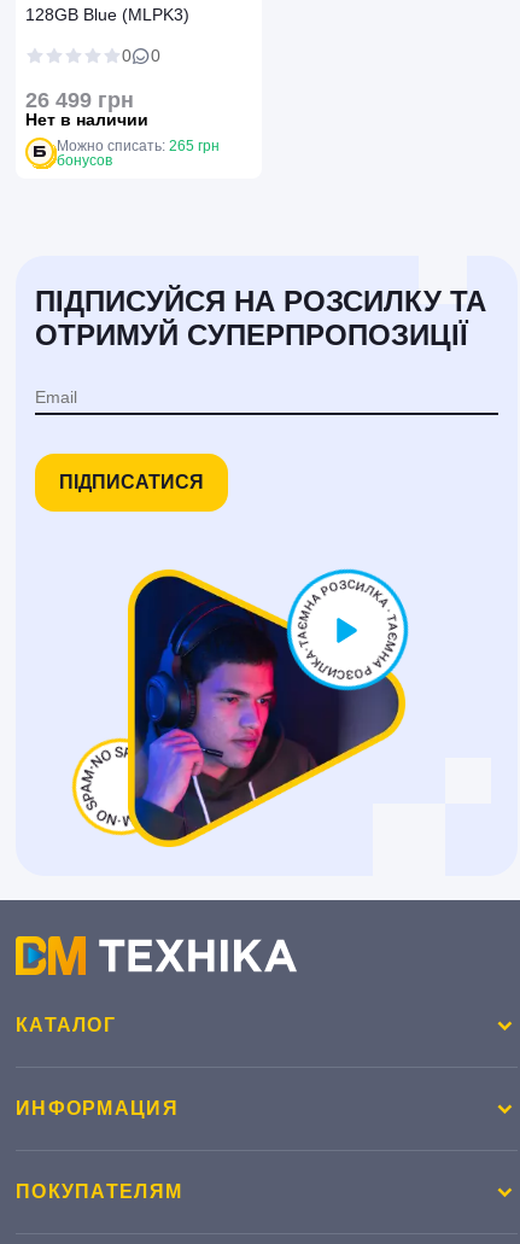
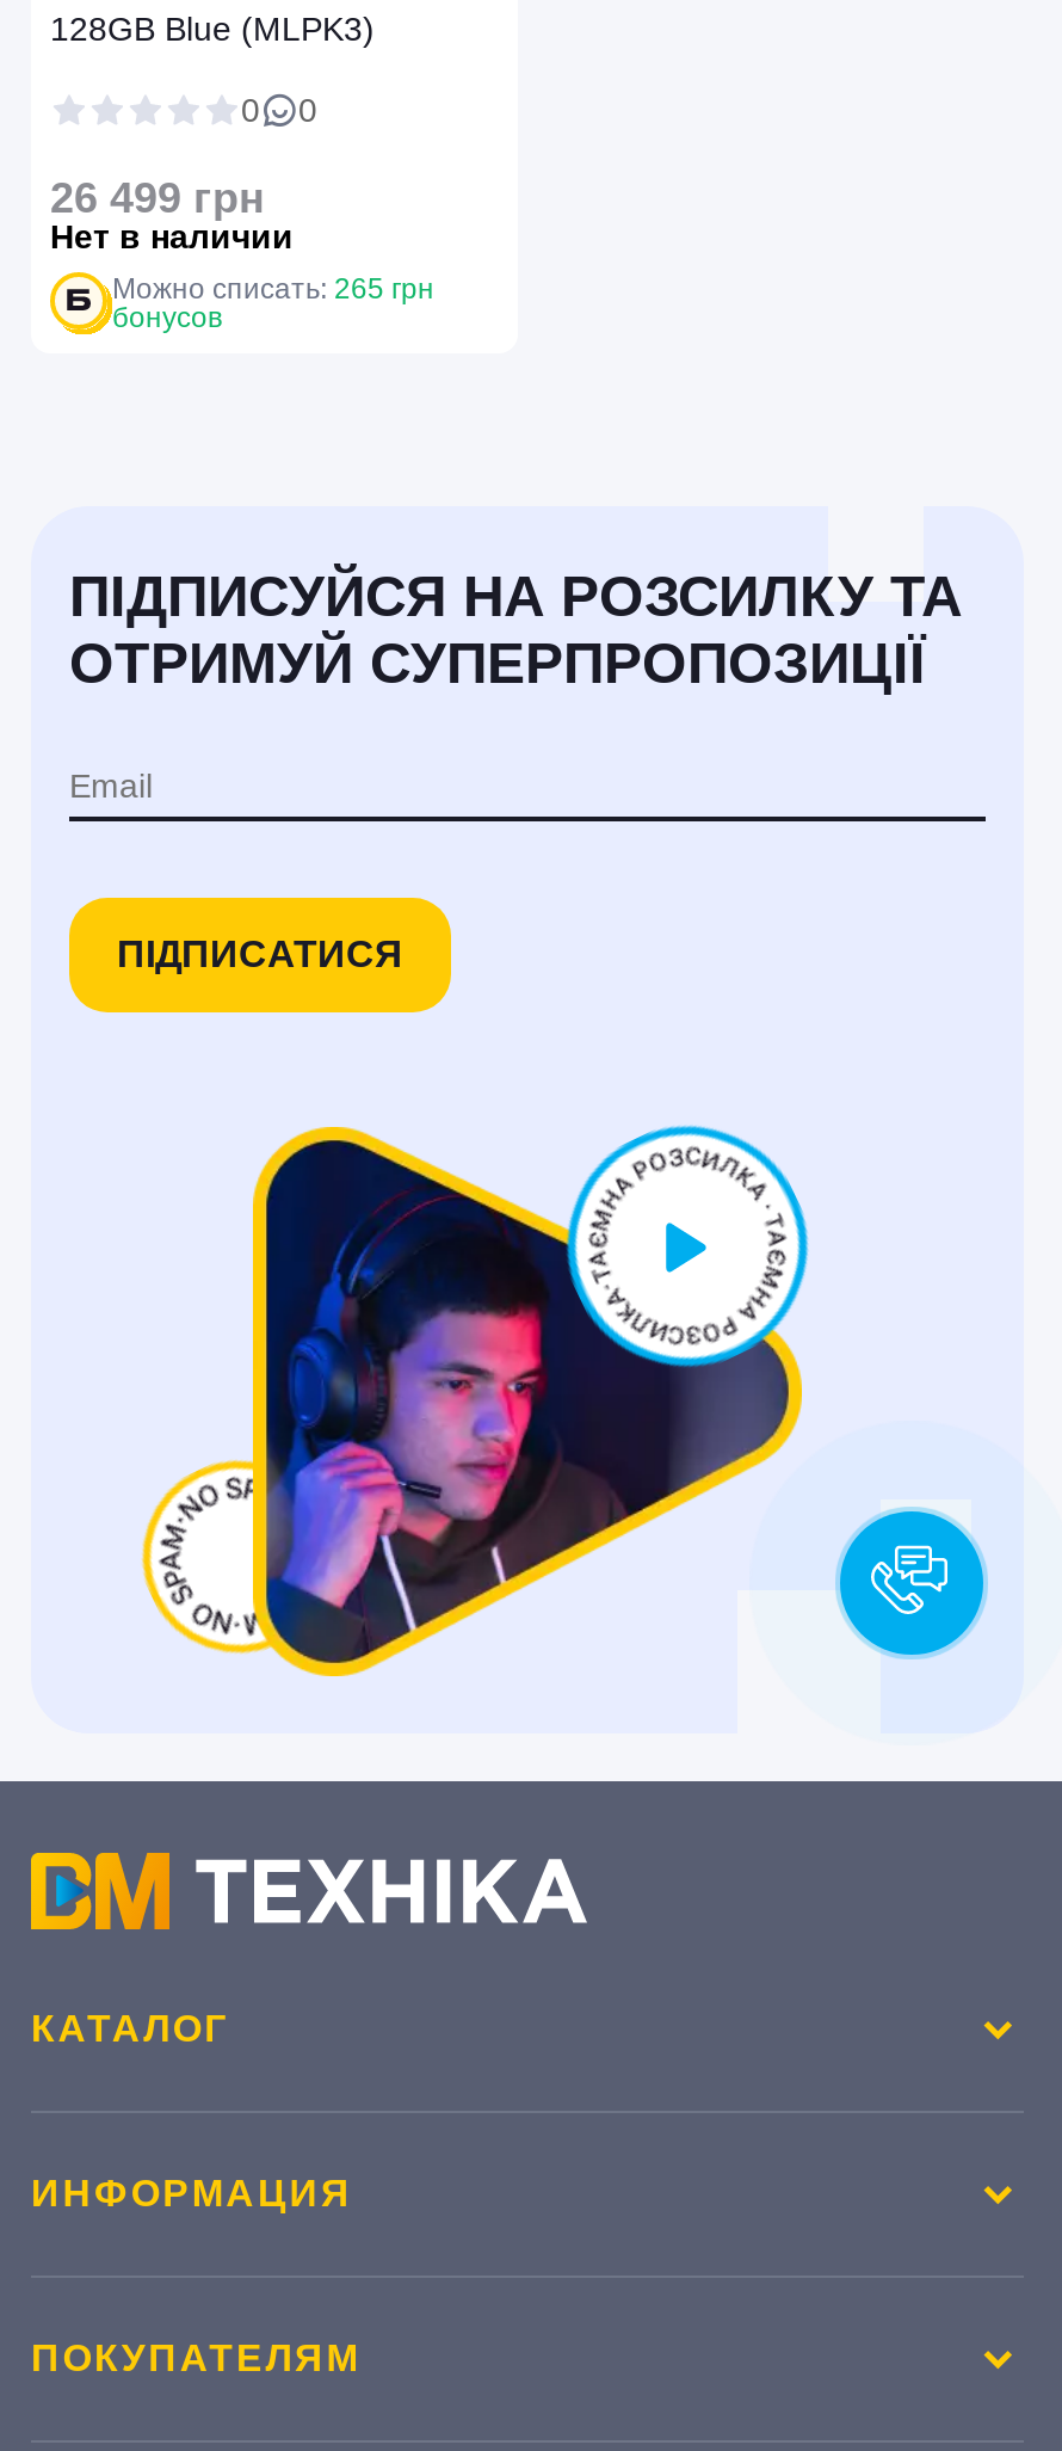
+ [image]
